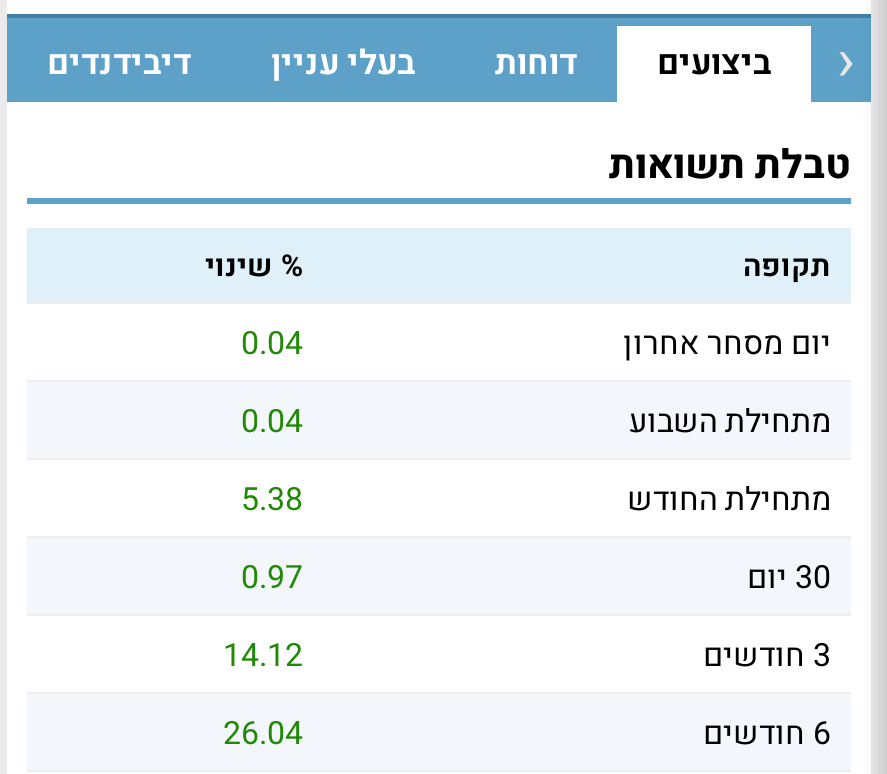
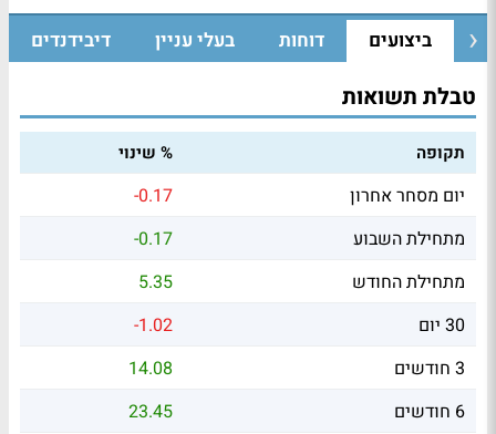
- 0.04
+ -0.17

- 0.04
+ -0.17

- 5.38
+ 5.35

- 0.97
+ -1.02

- 14.12
+ 14.08

- 26.04
+ 23.45
